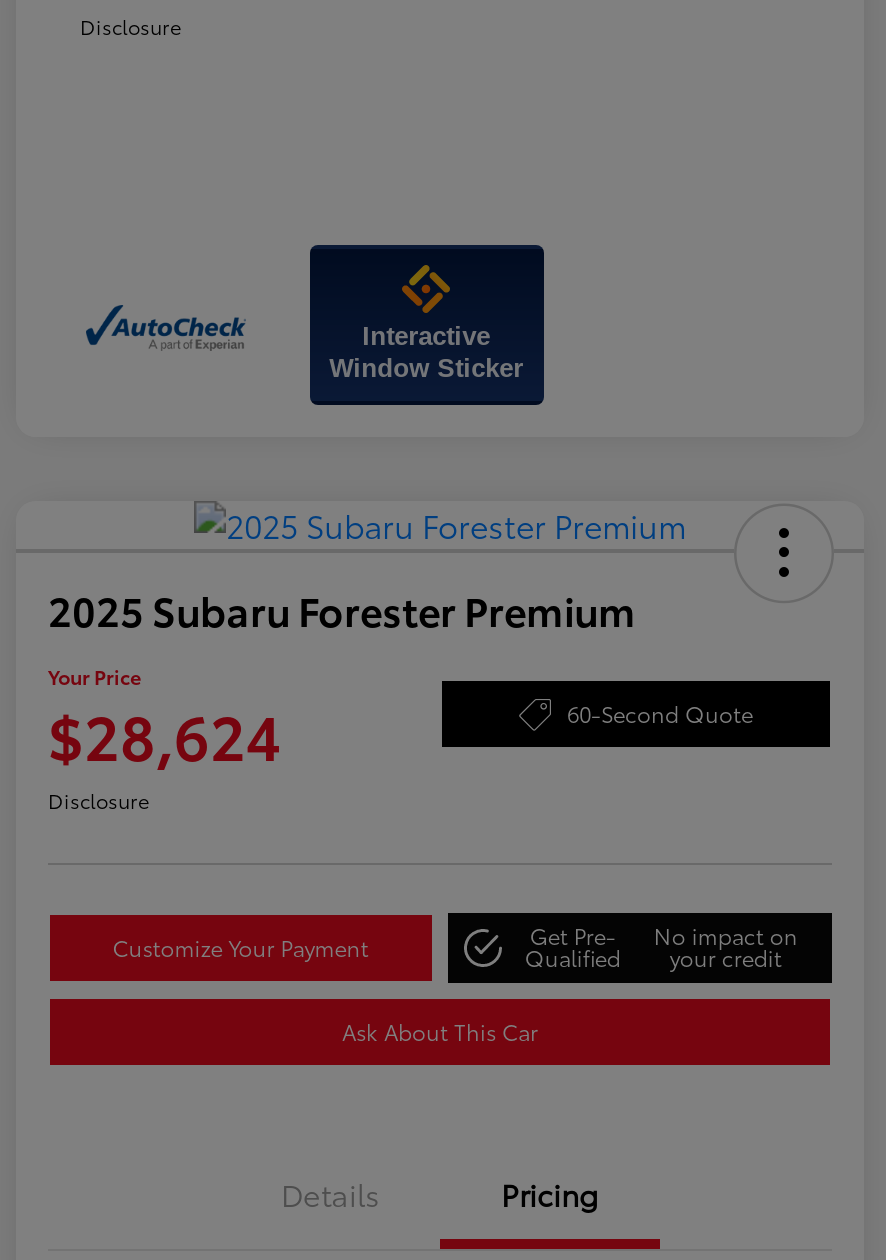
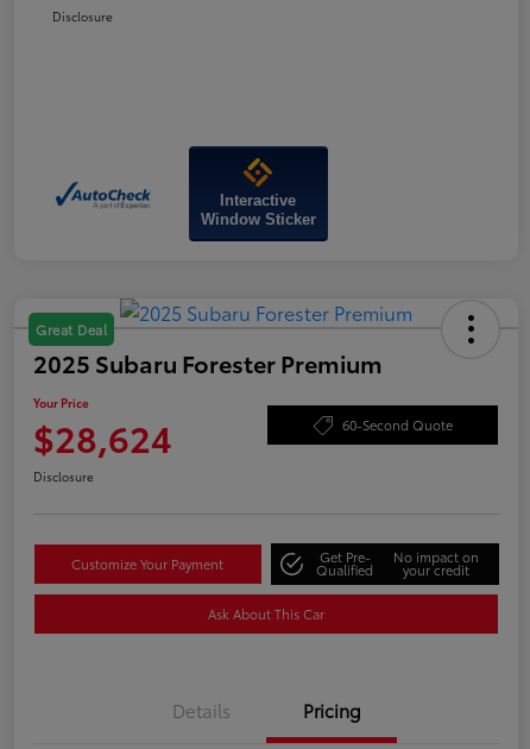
+ Great Deal
